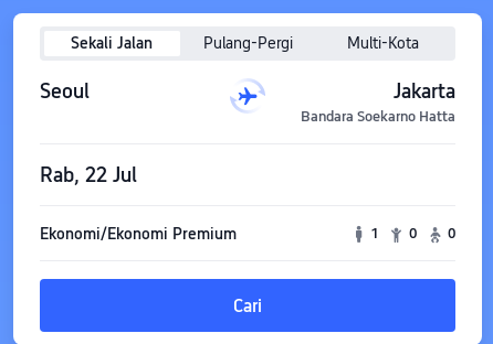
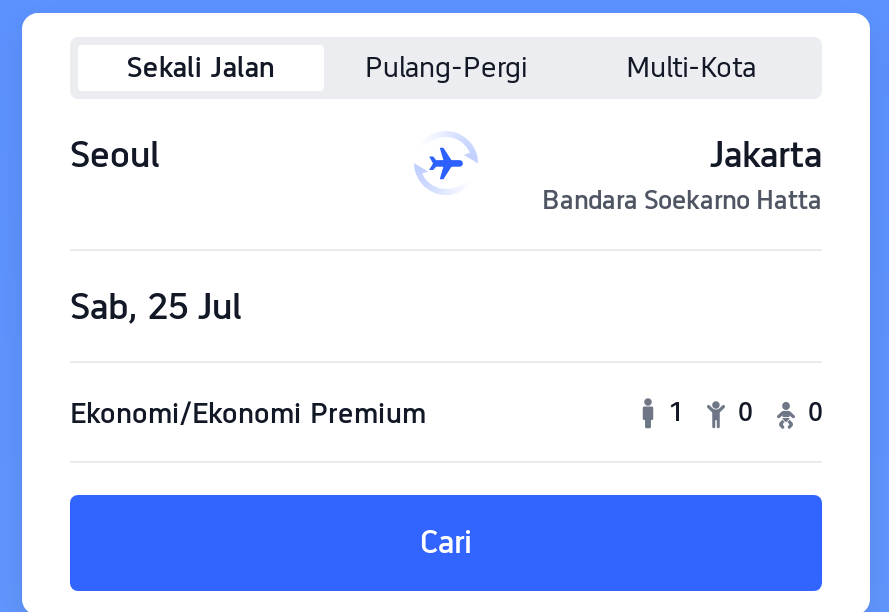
- Rab, 22 Jul
+ Sab, 25 Jul
